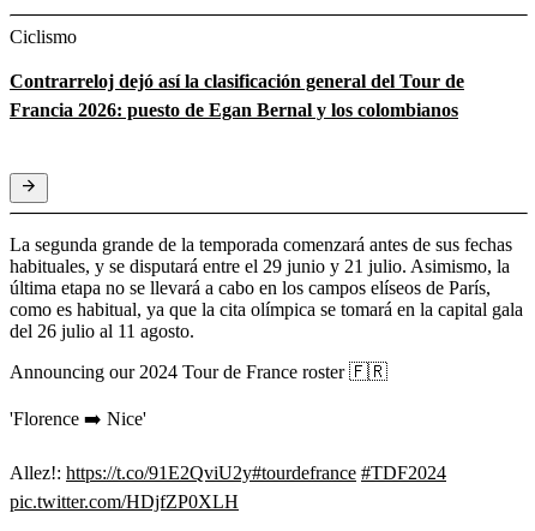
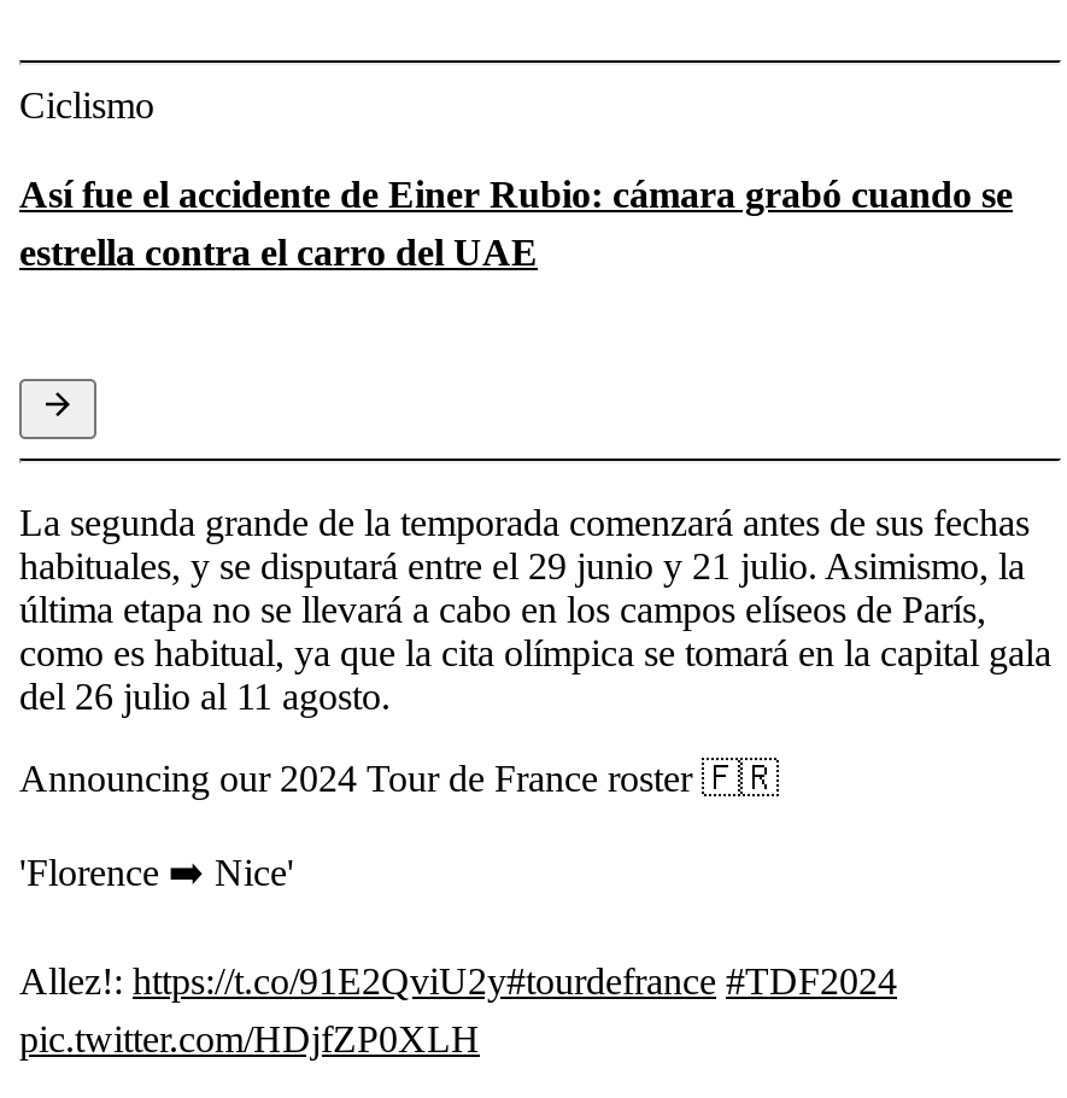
- Contrarreloj dejó así la clasificación general del Tour de
- Francia 2026: puesto de Egan Bernal y los colombianos
+ Así fue el accidente de Einer Rubio: cámara grabó cuando se
+ estrella contra el carro del UAE
